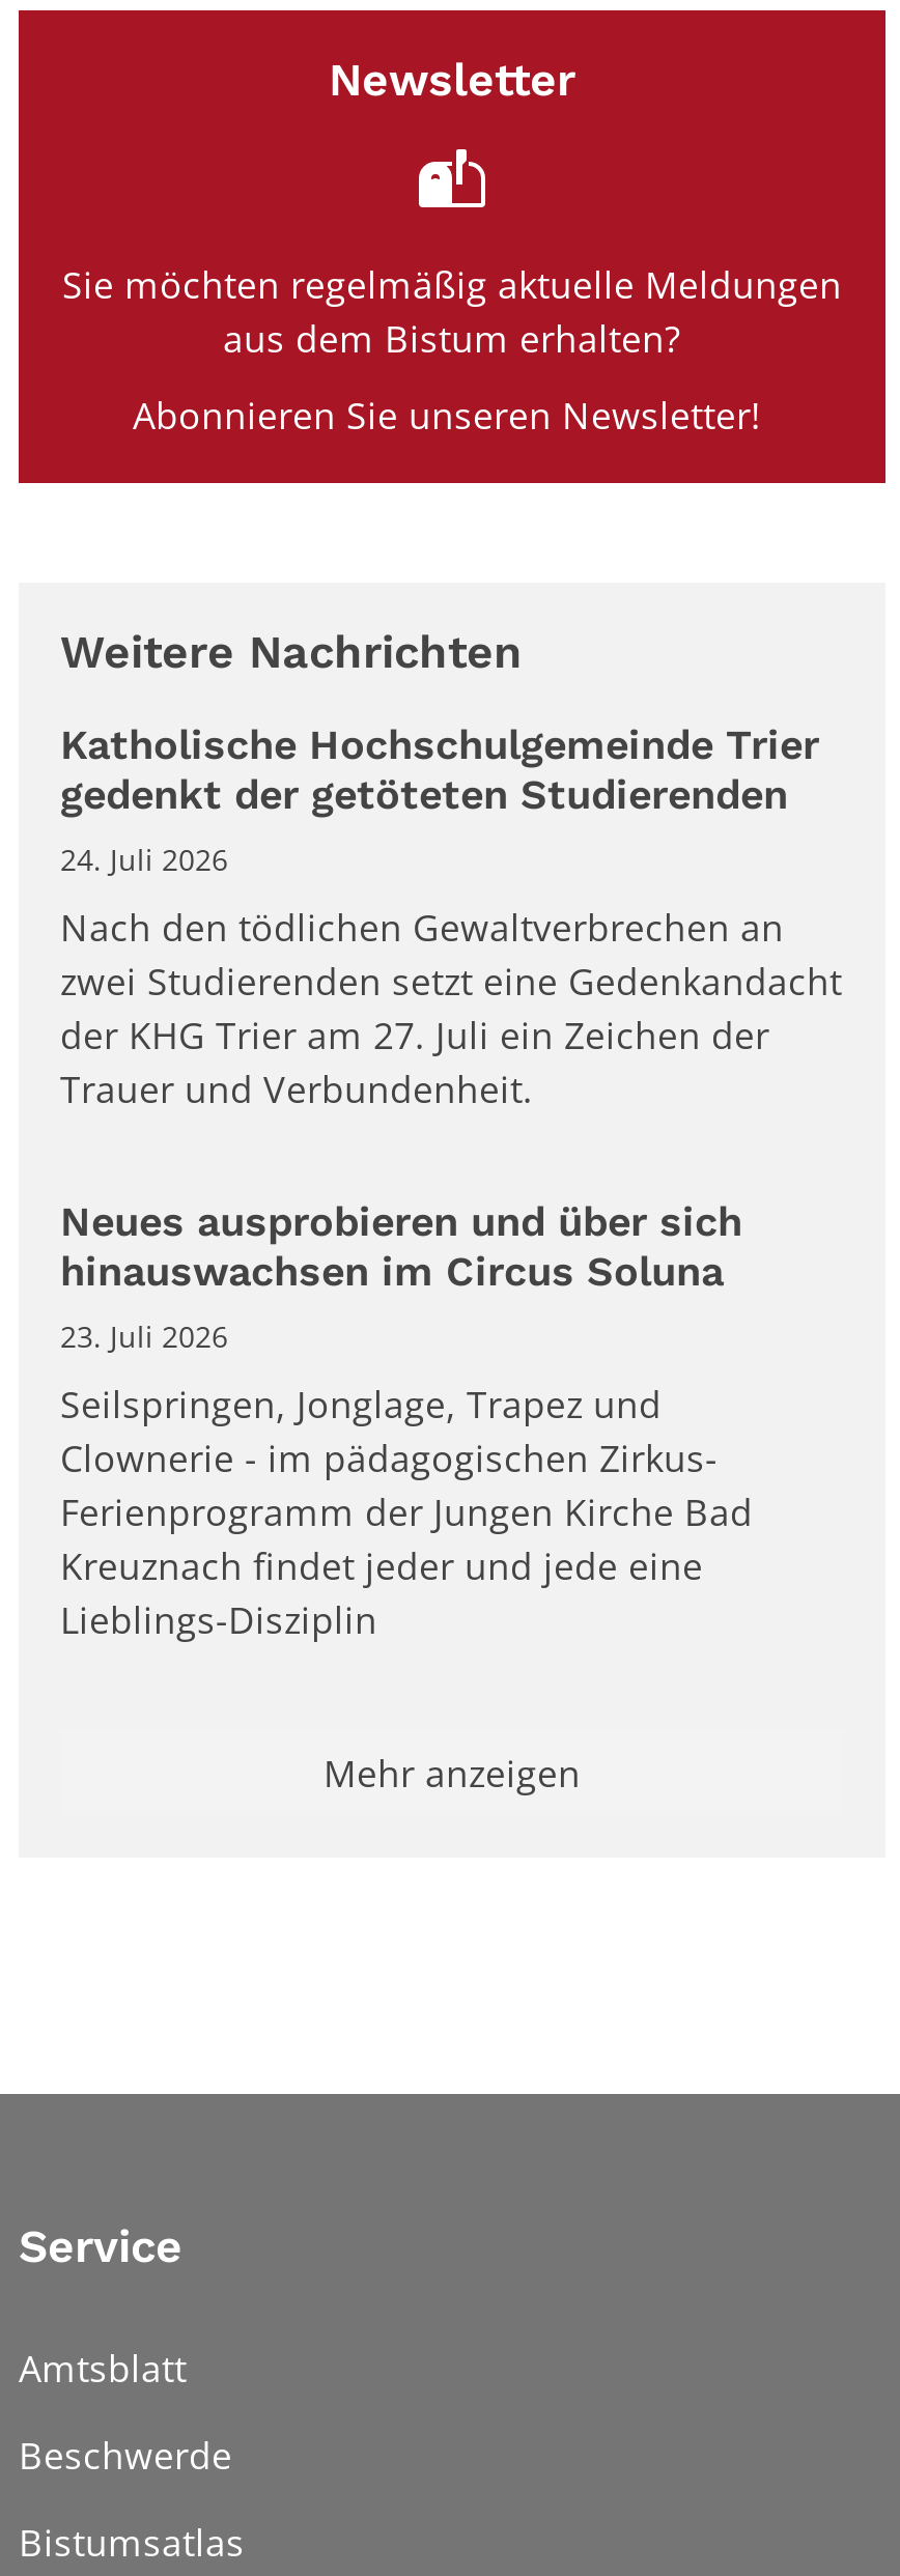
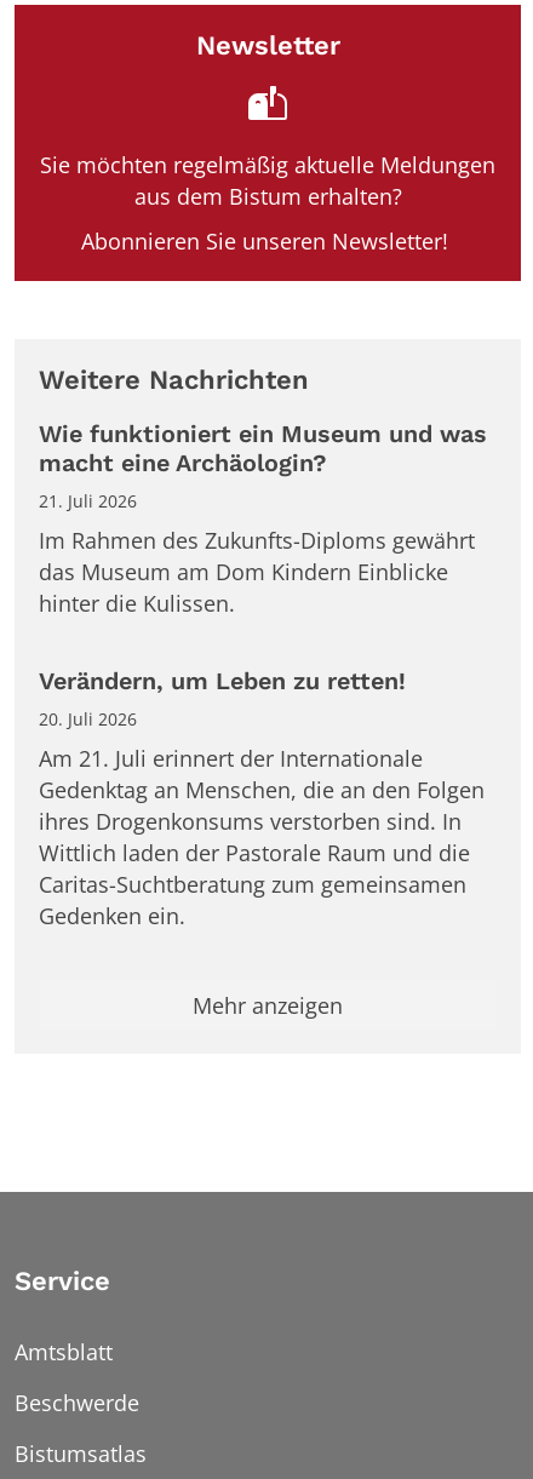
- Katholische Hochschulgemeinde Trier
- gedenkt der getöteten Studierenden
- 24. Juli 2026
+ Wie funktioniert ein Museum und was
+ macht eine Archäologin?
+ 21. Juli 2026

- Nach den tödlichen Gewaltverbrechen an
- zwei Studierenden setzt eine Gedenkandacht
- der KHG Trier am 27. Juli ein Zeichen der
- Trauer und Verbundenheit.
+ Im Rahmen des Zukunfts-Diploms gewährt
+ das Museum am Dom Kindern Einblicke
+ hinter die Kulissen.

- Neues ausprobieren und über sich
- hinauswachsen im Circus Soluna
- 23. Juli 2026
+ Verändern, um Leben zu retten!
+ 20. Juli 2026

- Seilspringen, Jonglage, Trapez und
- Clownerie - im pädagogischen Zirkus-
- Ferienprogramm der Jungen Kirche Bad
- Kreuznach findet jeder und jede eine
- Lieblings-Disziplin
+ Am 21. Juli erinnert der Internationale
+ Gedenktag an Menschen, die an den Folgen
+ ihres Drogenkonsums verstorben sind. In
+ Wittlich laden der Pastorale Raum und die
+ Caritas-Suchtberatung zum gemeinsamen
+ Gedenken ein.
